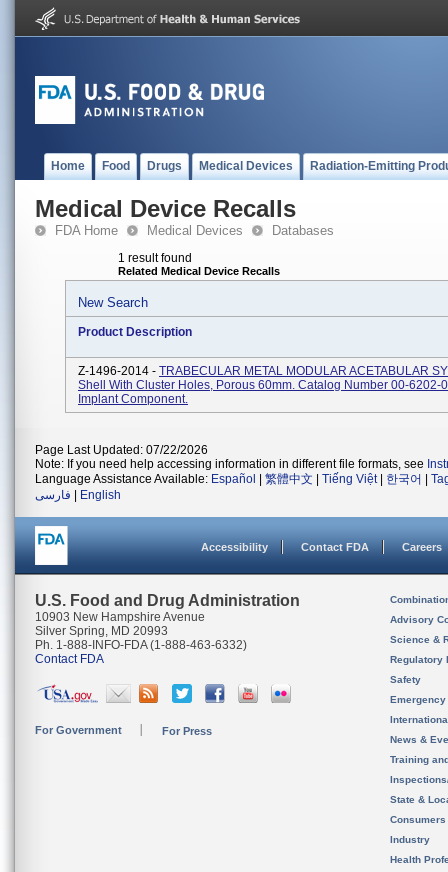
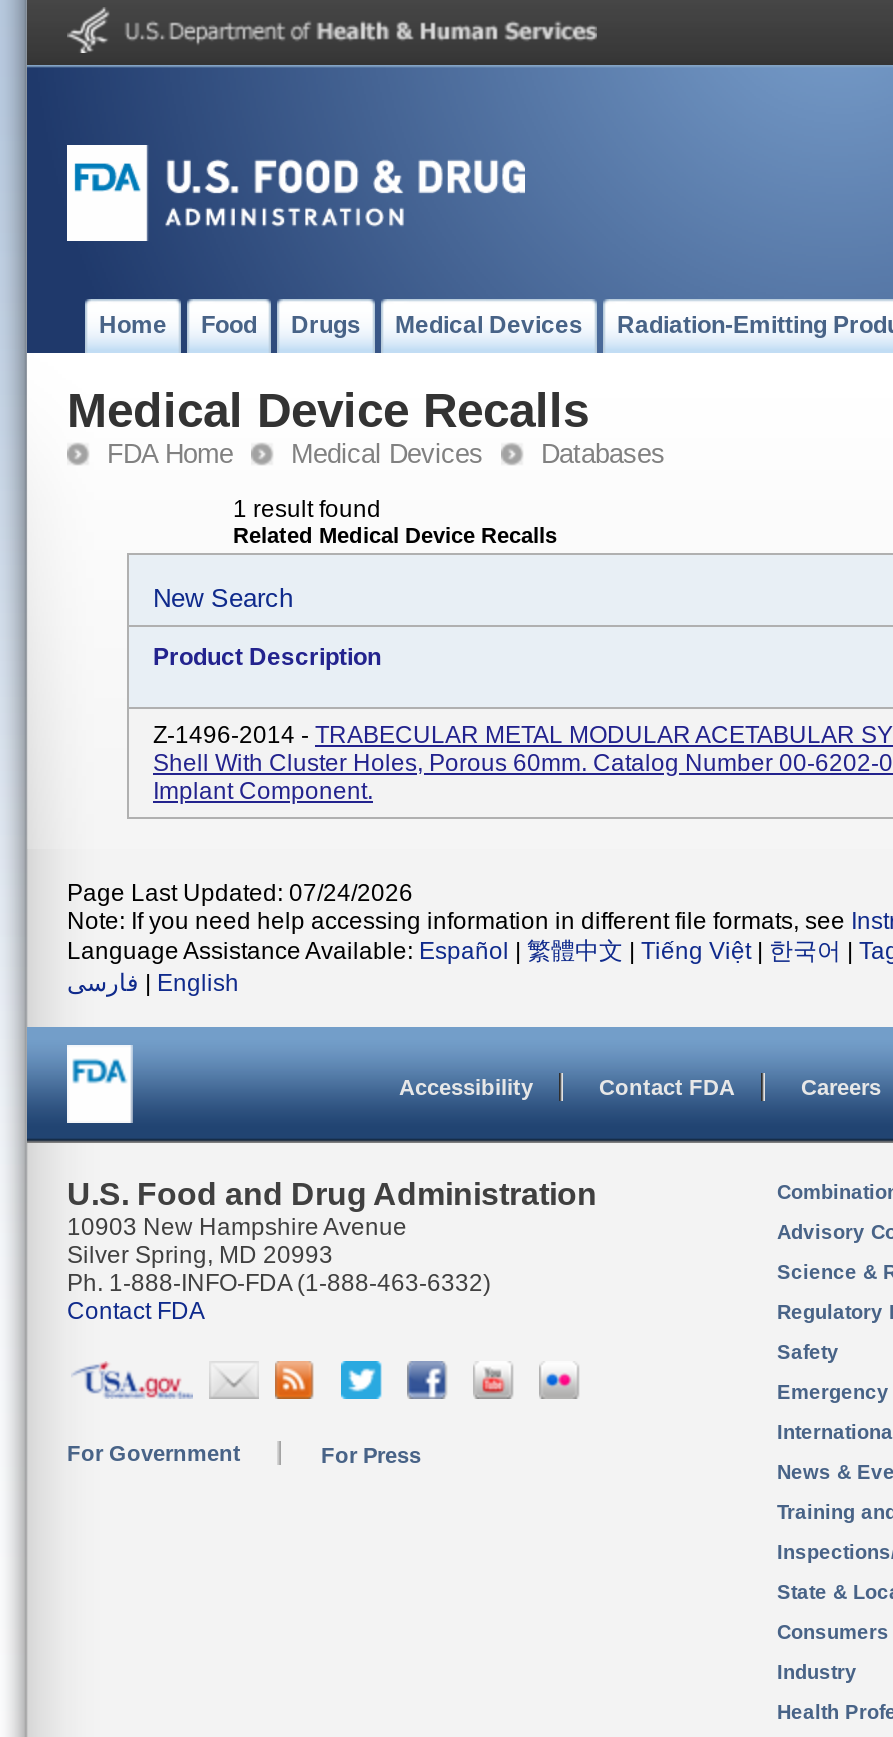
- Page Last Updated: 07/22/2026
+ Page Last Updated: 07/24/2026
